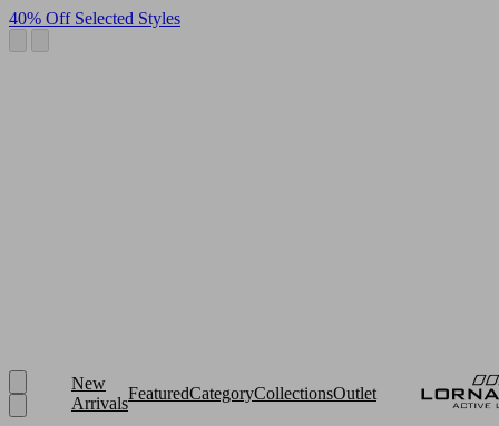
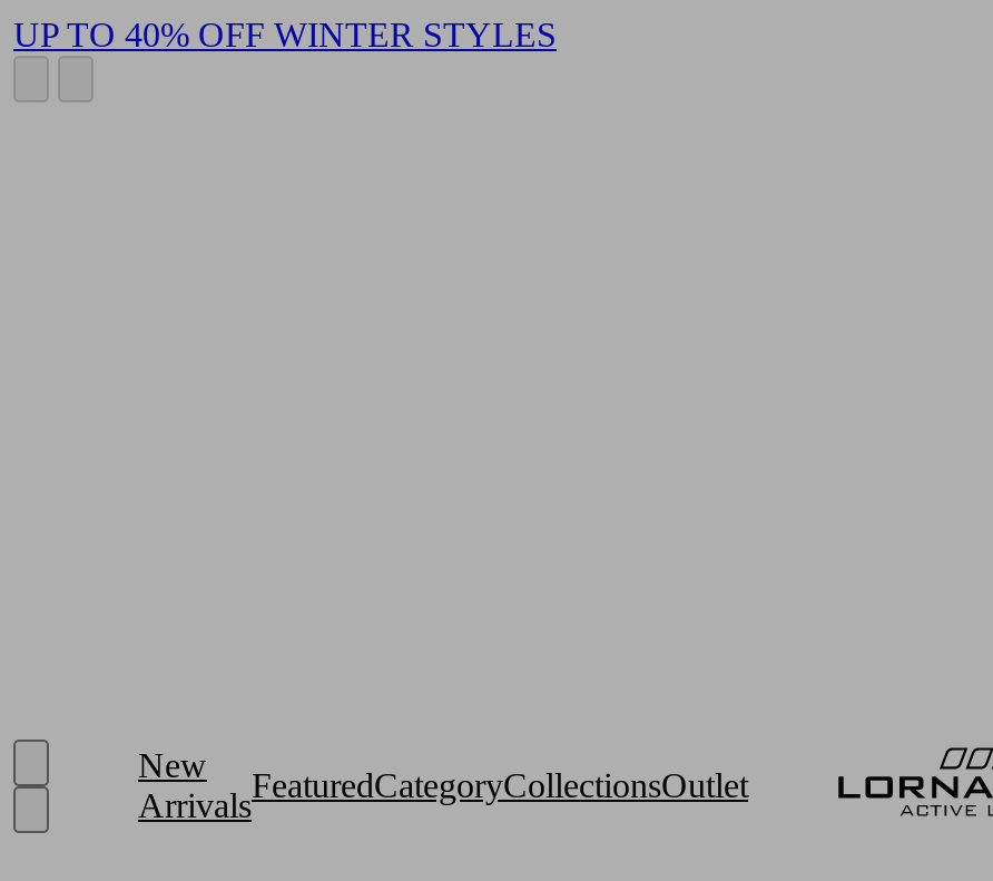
- 40% Off Selected Styles
+ UP TO 40% OFF WINTER STYLES
